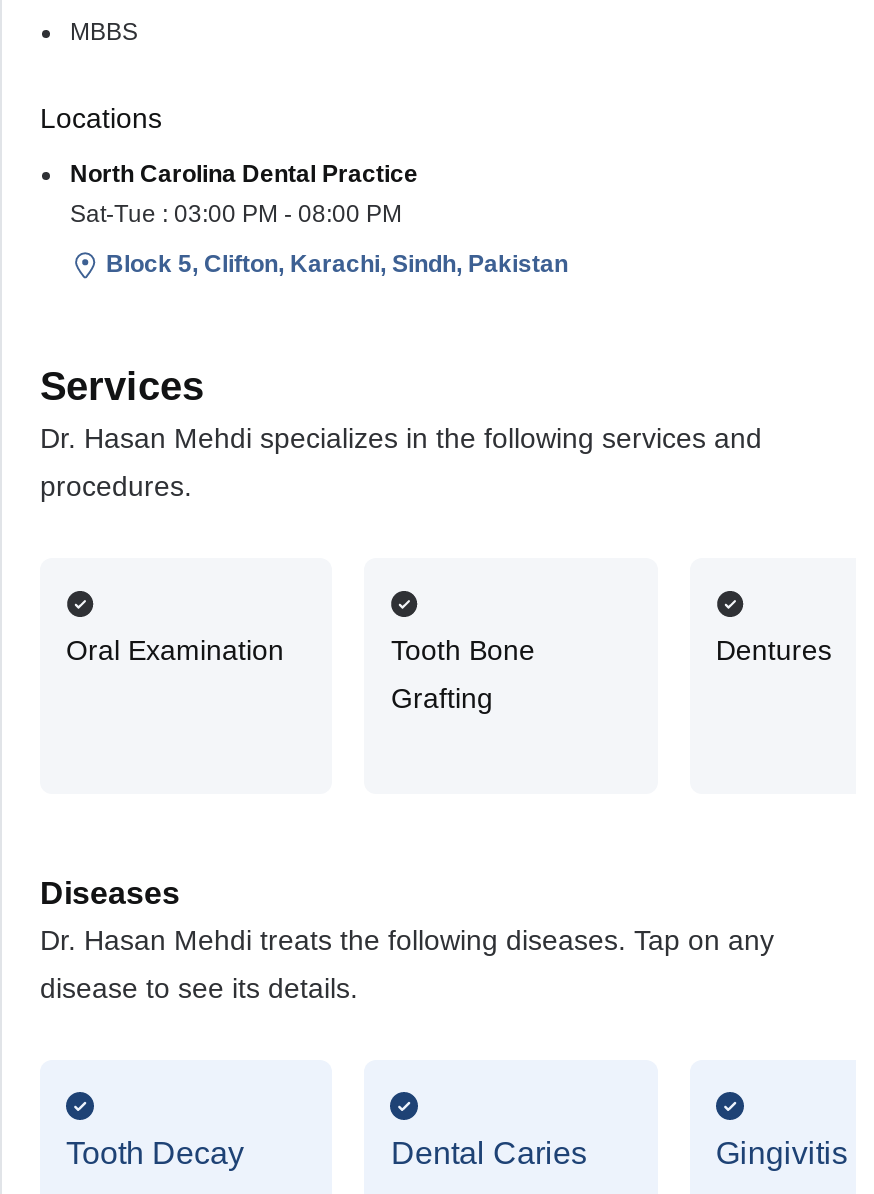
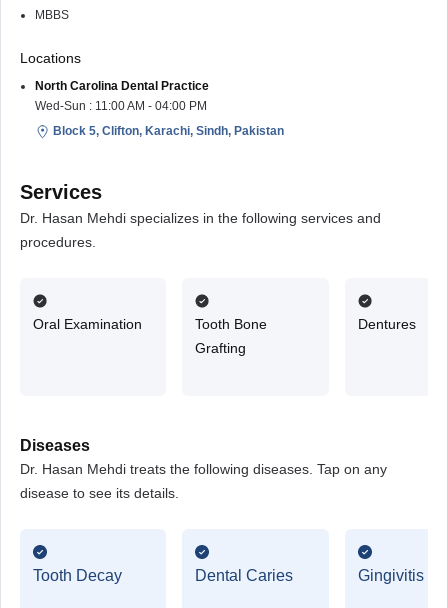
- Sat-Tue : 03:00 PM - 08:00 PM
+ Wed-Sun : 11:00 AM - 04:00 PM
